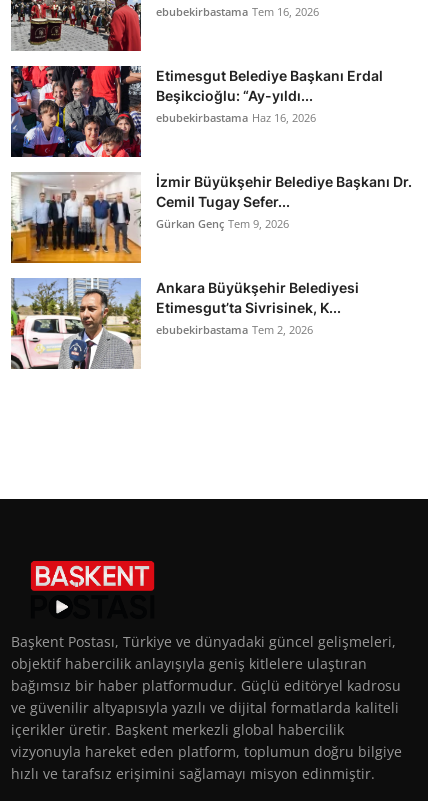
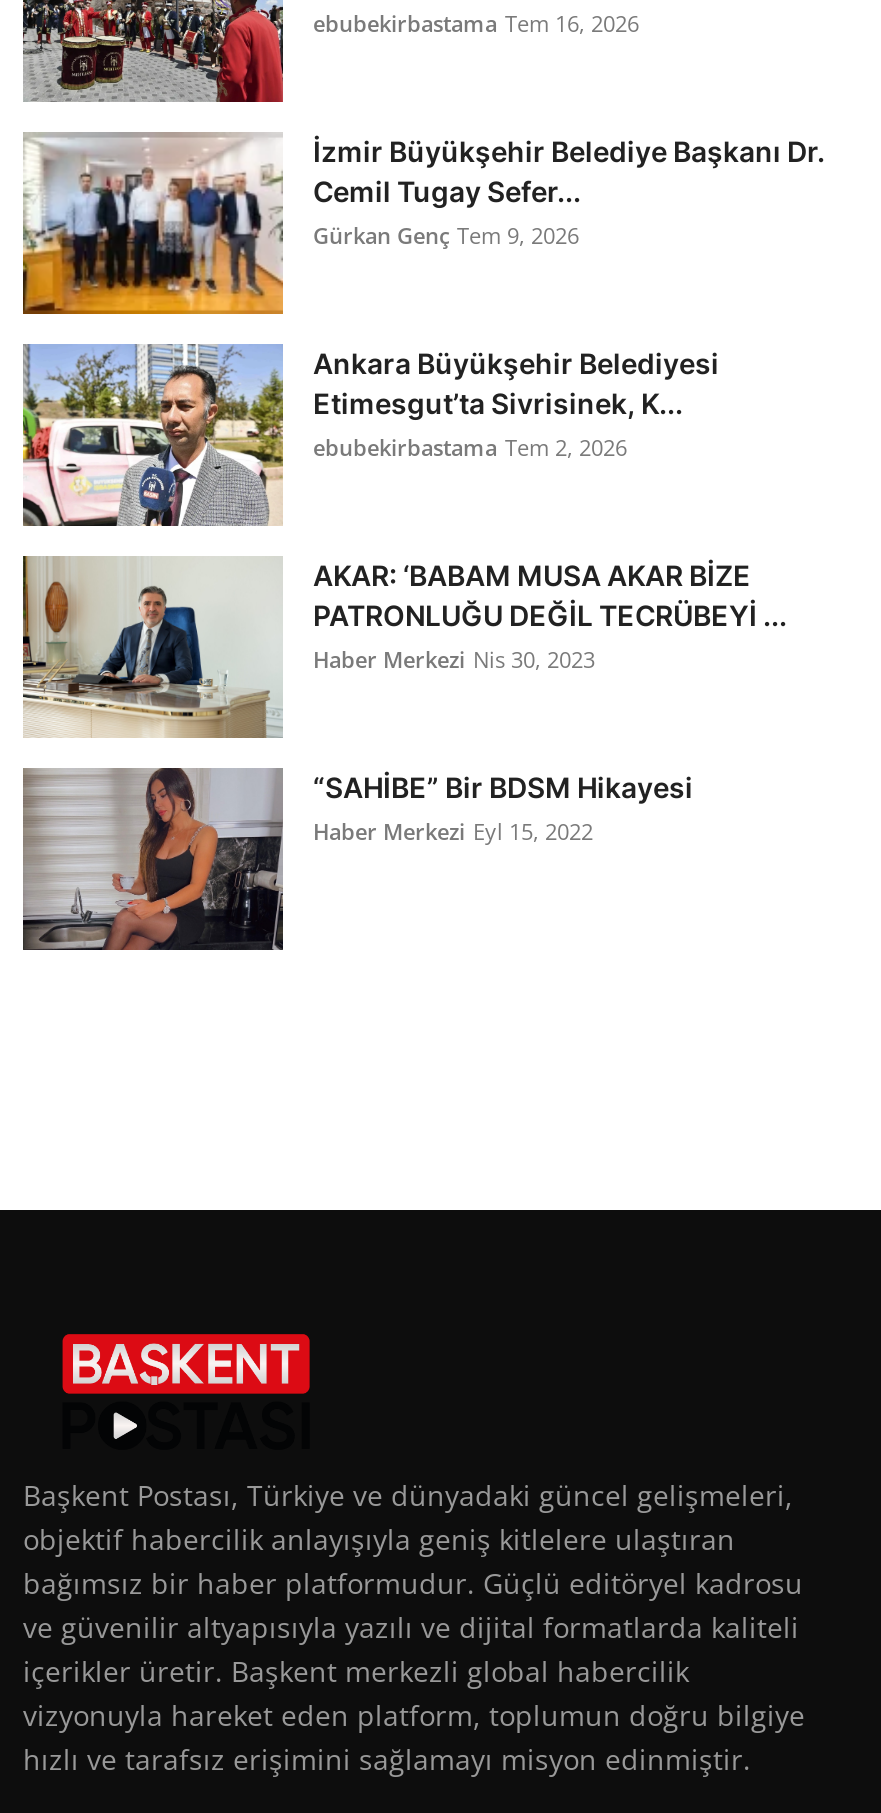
- [image]
- Etimesgut Belediye Başkanı Erdal
- Beşikcioğlu: “Ay-yıldı...
- ebubekirbastama Haz 16, 2026

moved up: [image] | İzmir Büyükşehir Belediye Başkanı Dr. | Cemil Tugay Sefer... | Gürkan Genç Tem 9, 2026 | Ankara Büyükşehir Belediyesi | Etimesgut’ta Sivrisinek, K... | ebubekirbastama Tem 2, 2026

+ [image]
+ AKAR: ‘BABAM MUSA AKAR BİZE
+ PATRONLUĞU DEĞİL TECRÜBEYİ ...
+ Haber Merkezi Nis 30, 2023

+ [image]
+ “SAHİBE” Bir BDSM Hikayesi
+ Haber Merkezi Eyl 15, 2022
